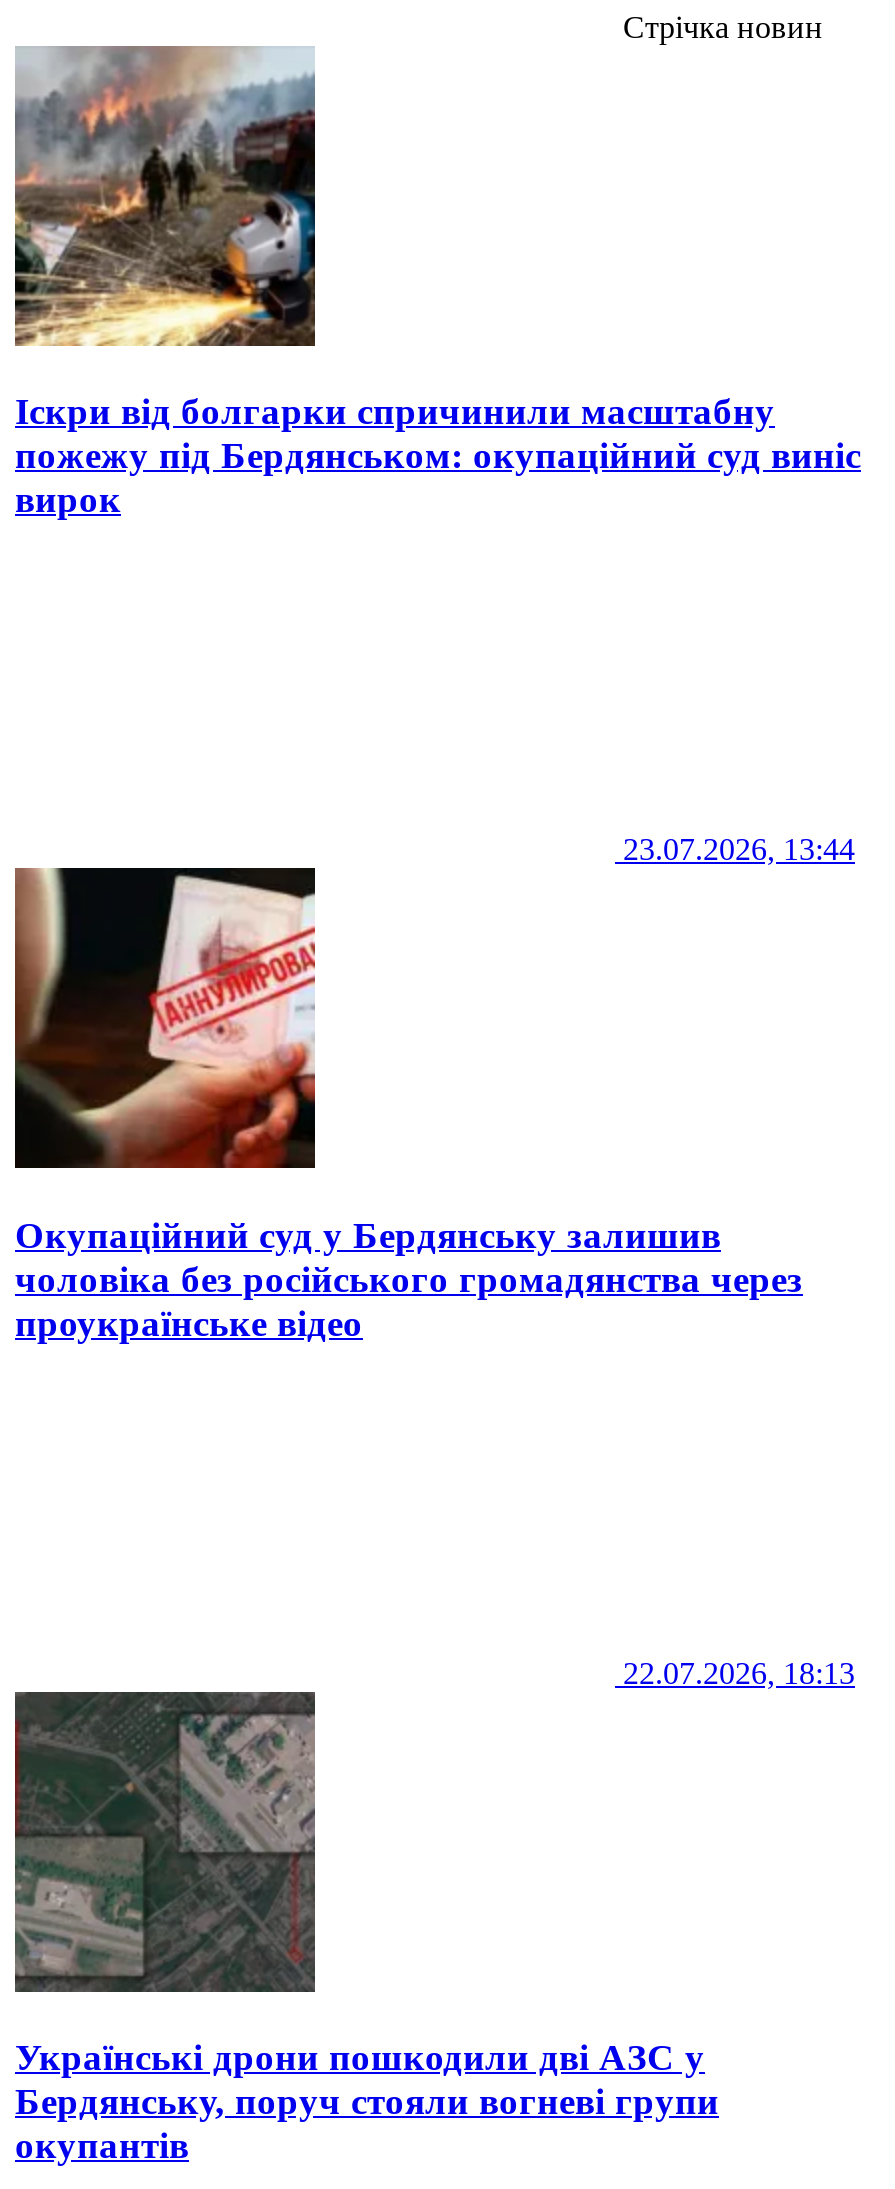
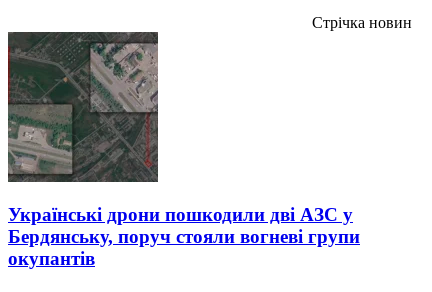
- [image]
- Іскри від болгарки спричинили масштабну
- пожежу під Бердянськом: окупаційний суд виніс
- вирок

- 23.07.2026, 13:44

- [image]
- Окупаційний суд у Бердянську залишив
- чоловіка без російського громадянства через
- проукраїнське відео

- 22.07.2026, 18:13
